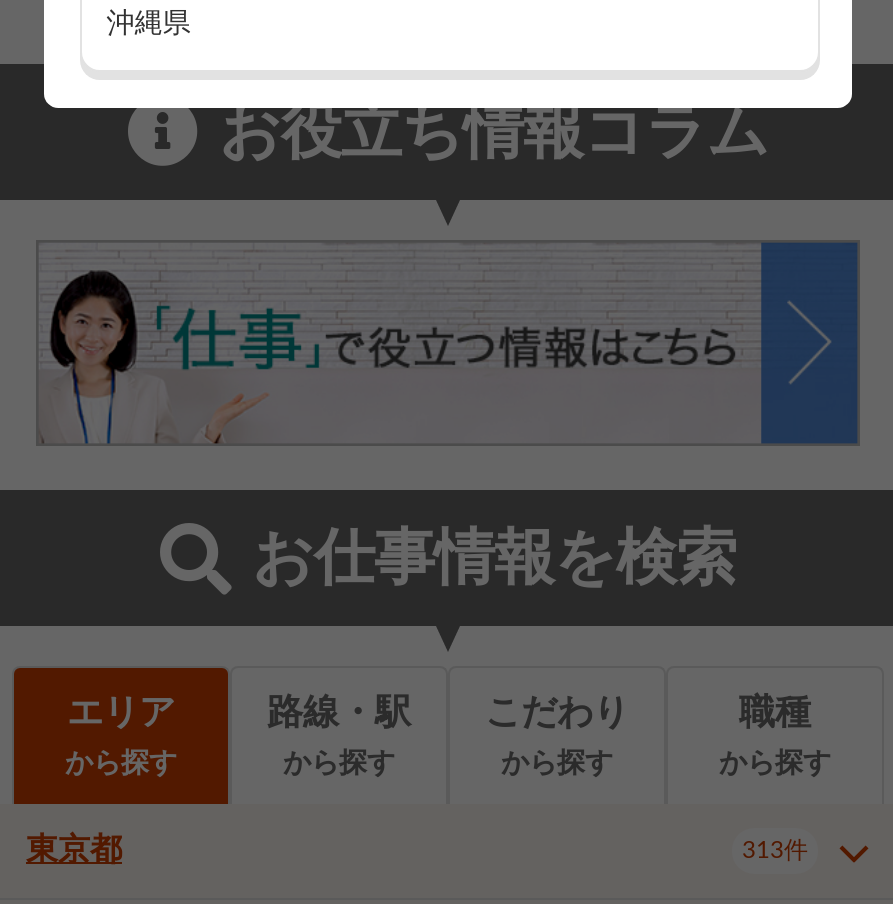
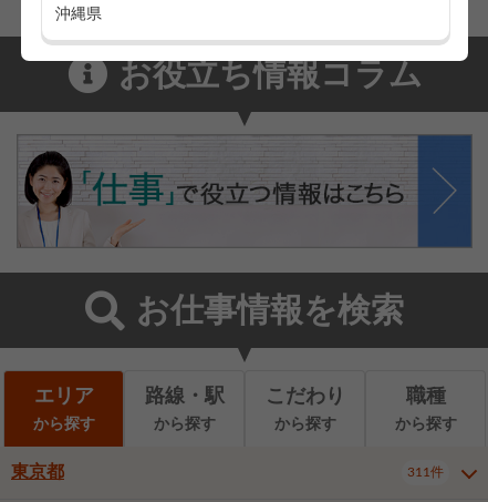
- 313件
+ 311件
